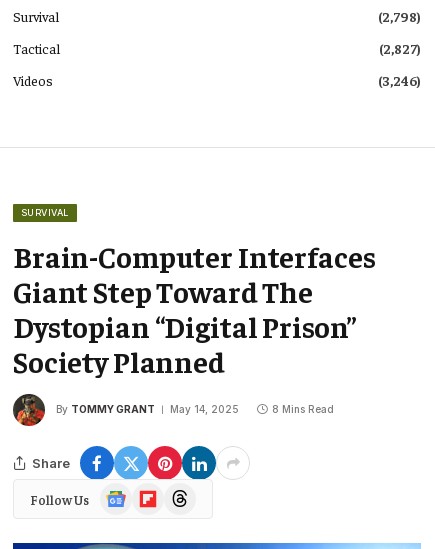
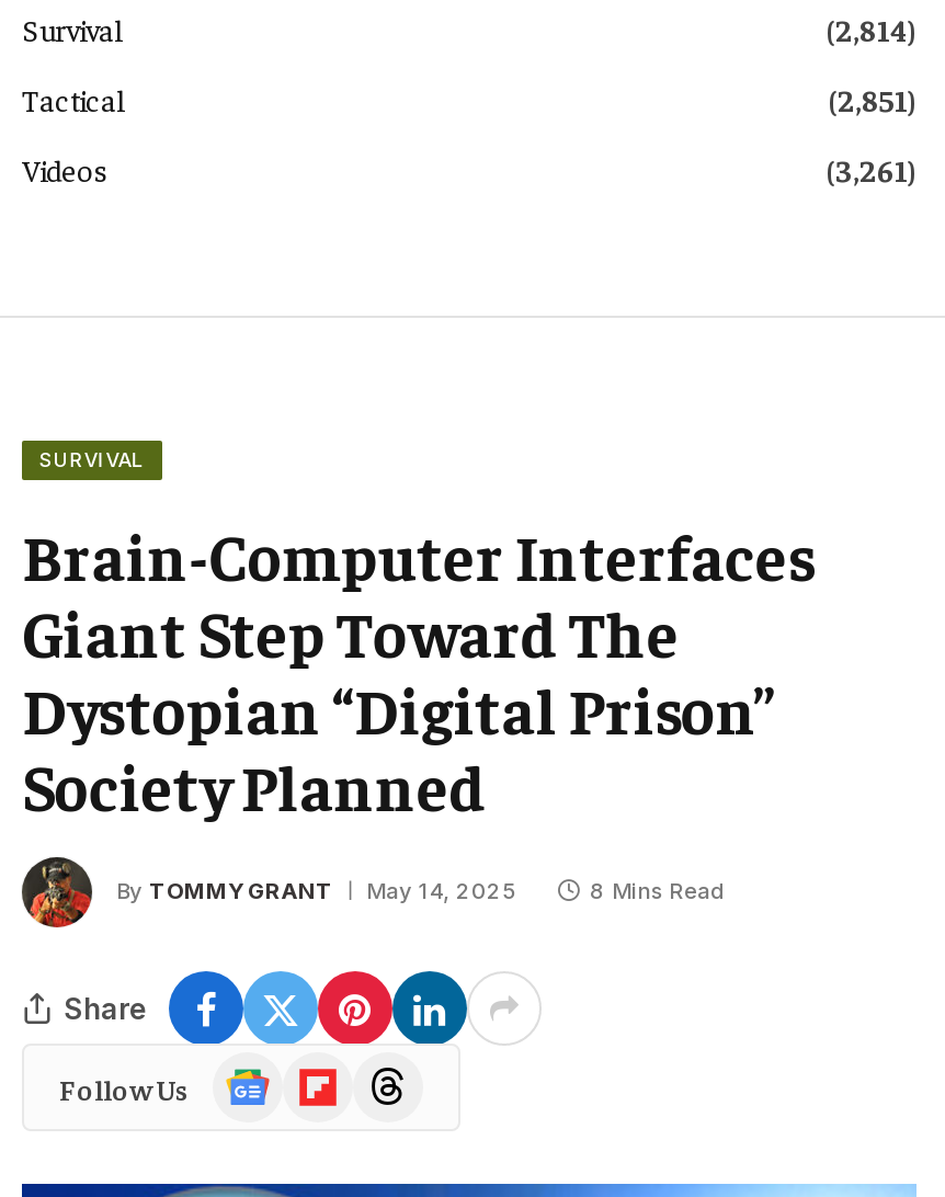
- (2,798)
+ (2,814)

- (2,827)
+ (2,851)

- (3,246)
+ (3,261)
